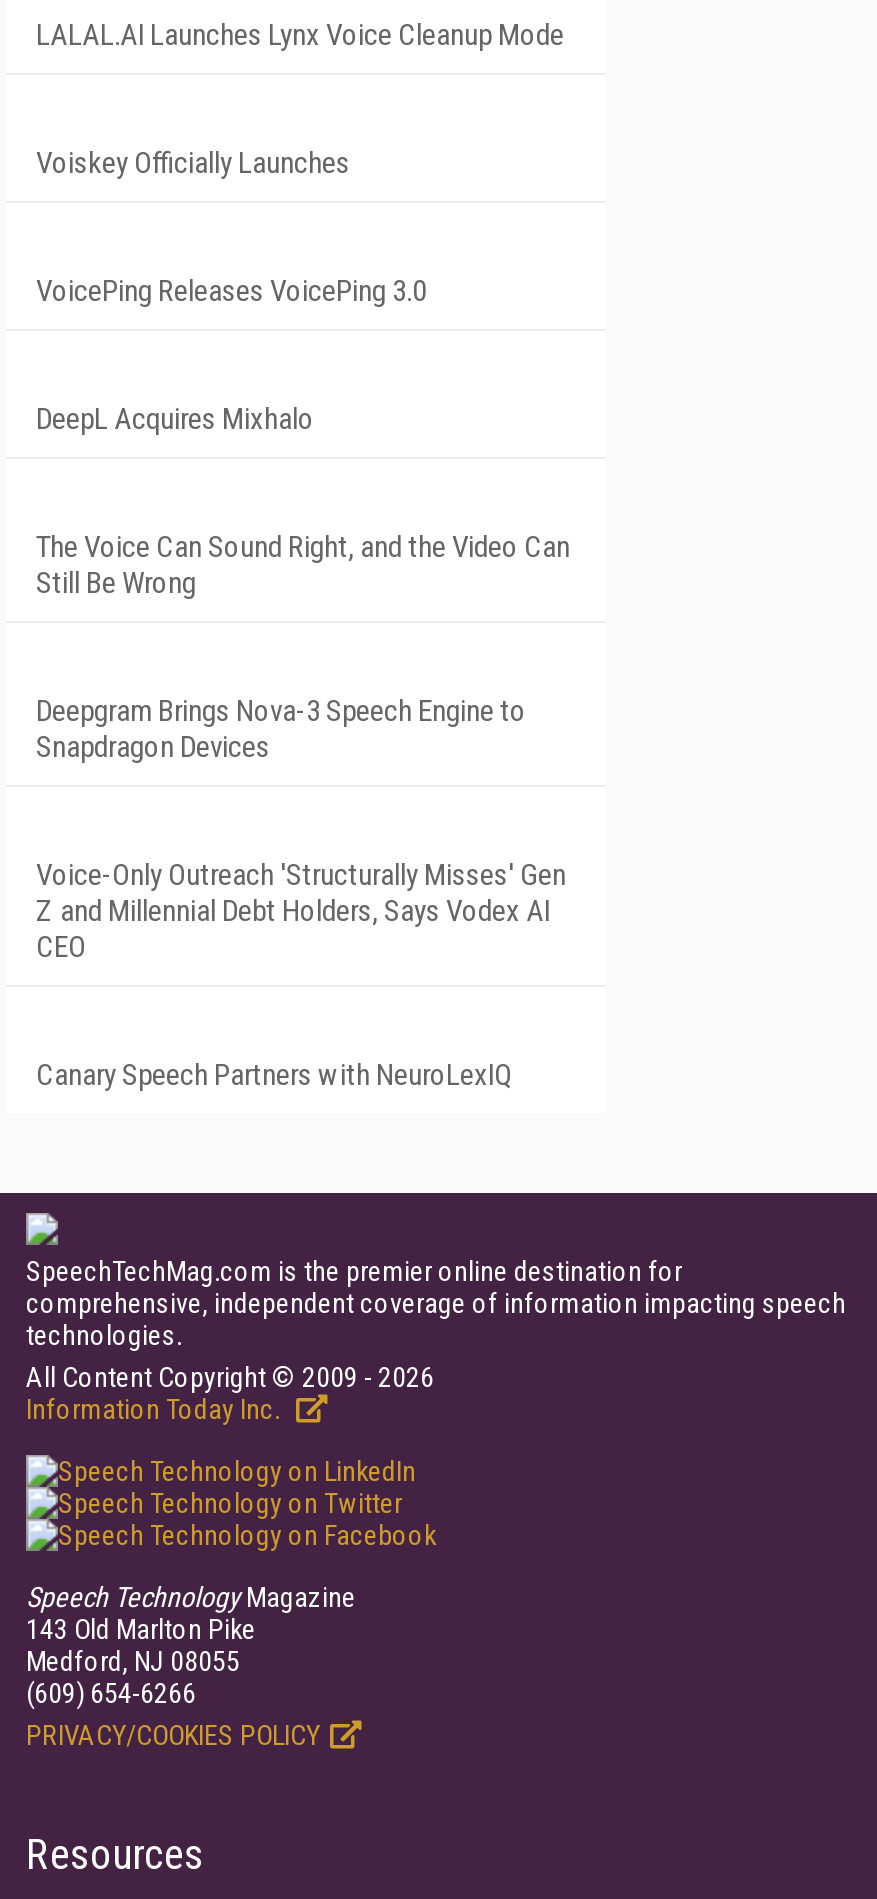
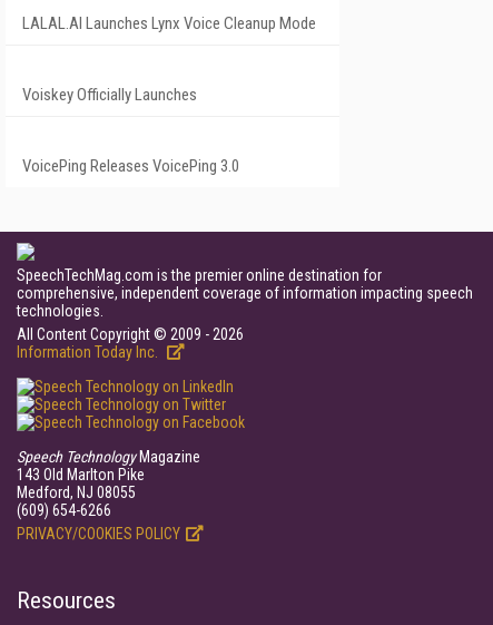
- DeepL Acquires Mixhalo

- The Voice Can Sound Right, and the Video Can
- Still Be Wrong

- Deepgram Brings Nova-3 Speech Engine to
- Snapdragon Devices

- Voice-Only Outreach 'Structurally Misses' Gen
- Z and Millennial Debt Holders, Says Vodex AI
- CEO

- Canary Speech Partners with NeuroLexIQ
